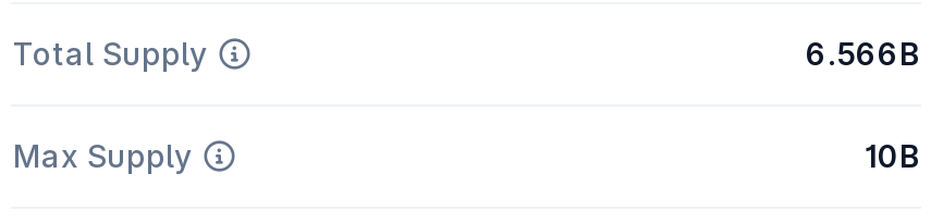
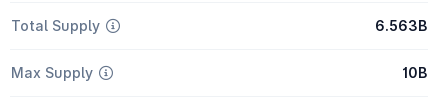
- 6.566B
+ 6.563B
